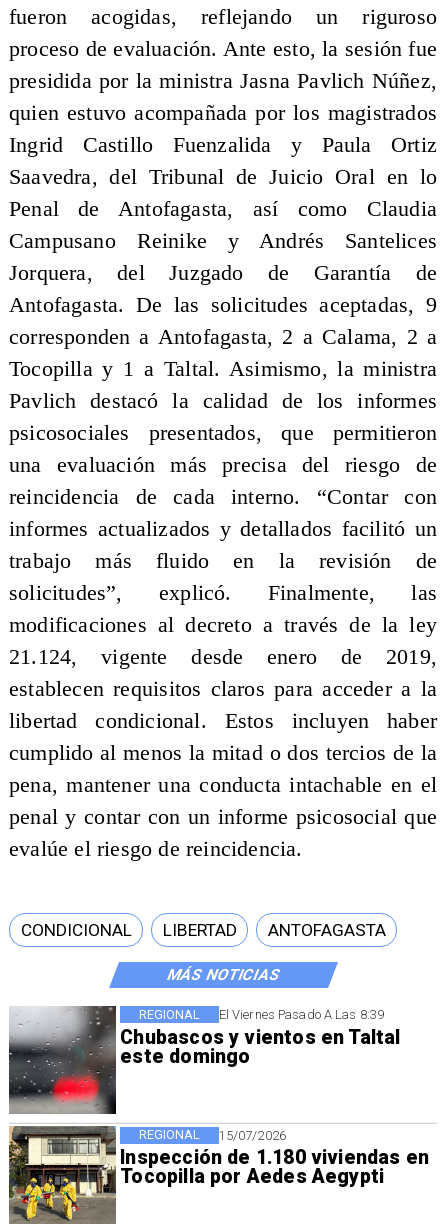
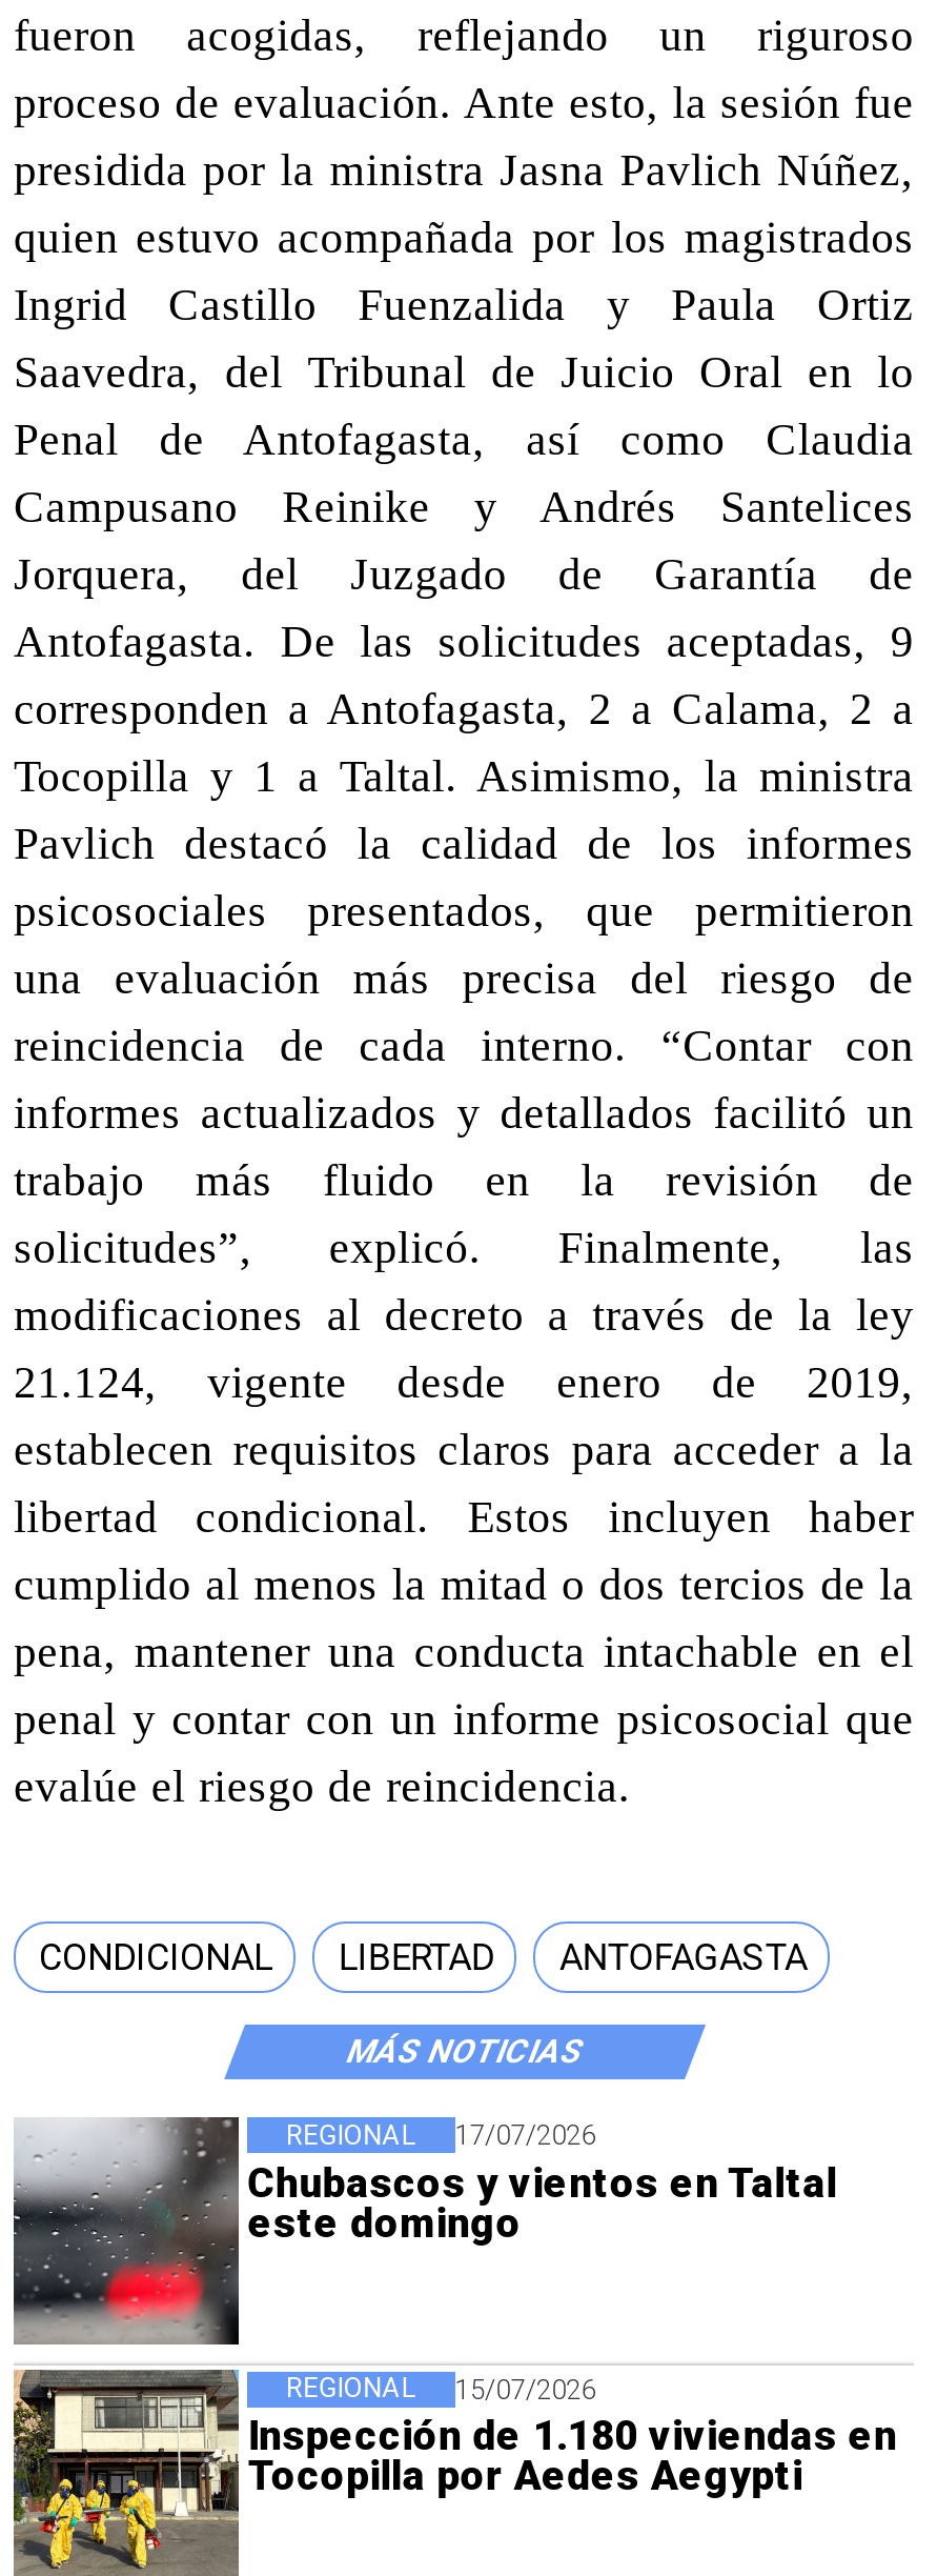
- El Viernes Pasado A Las 8:39
+ 17/07/2026
